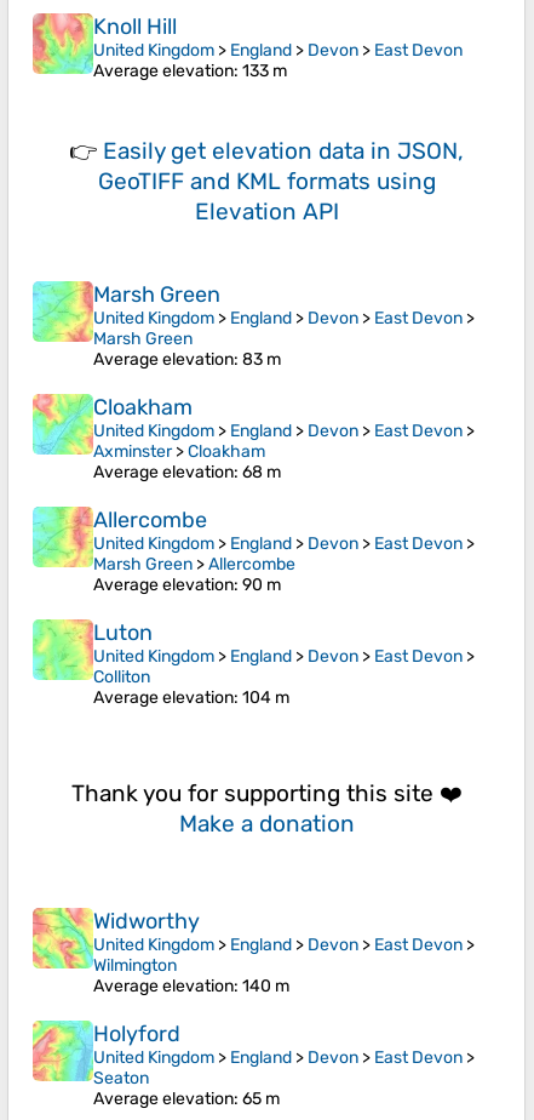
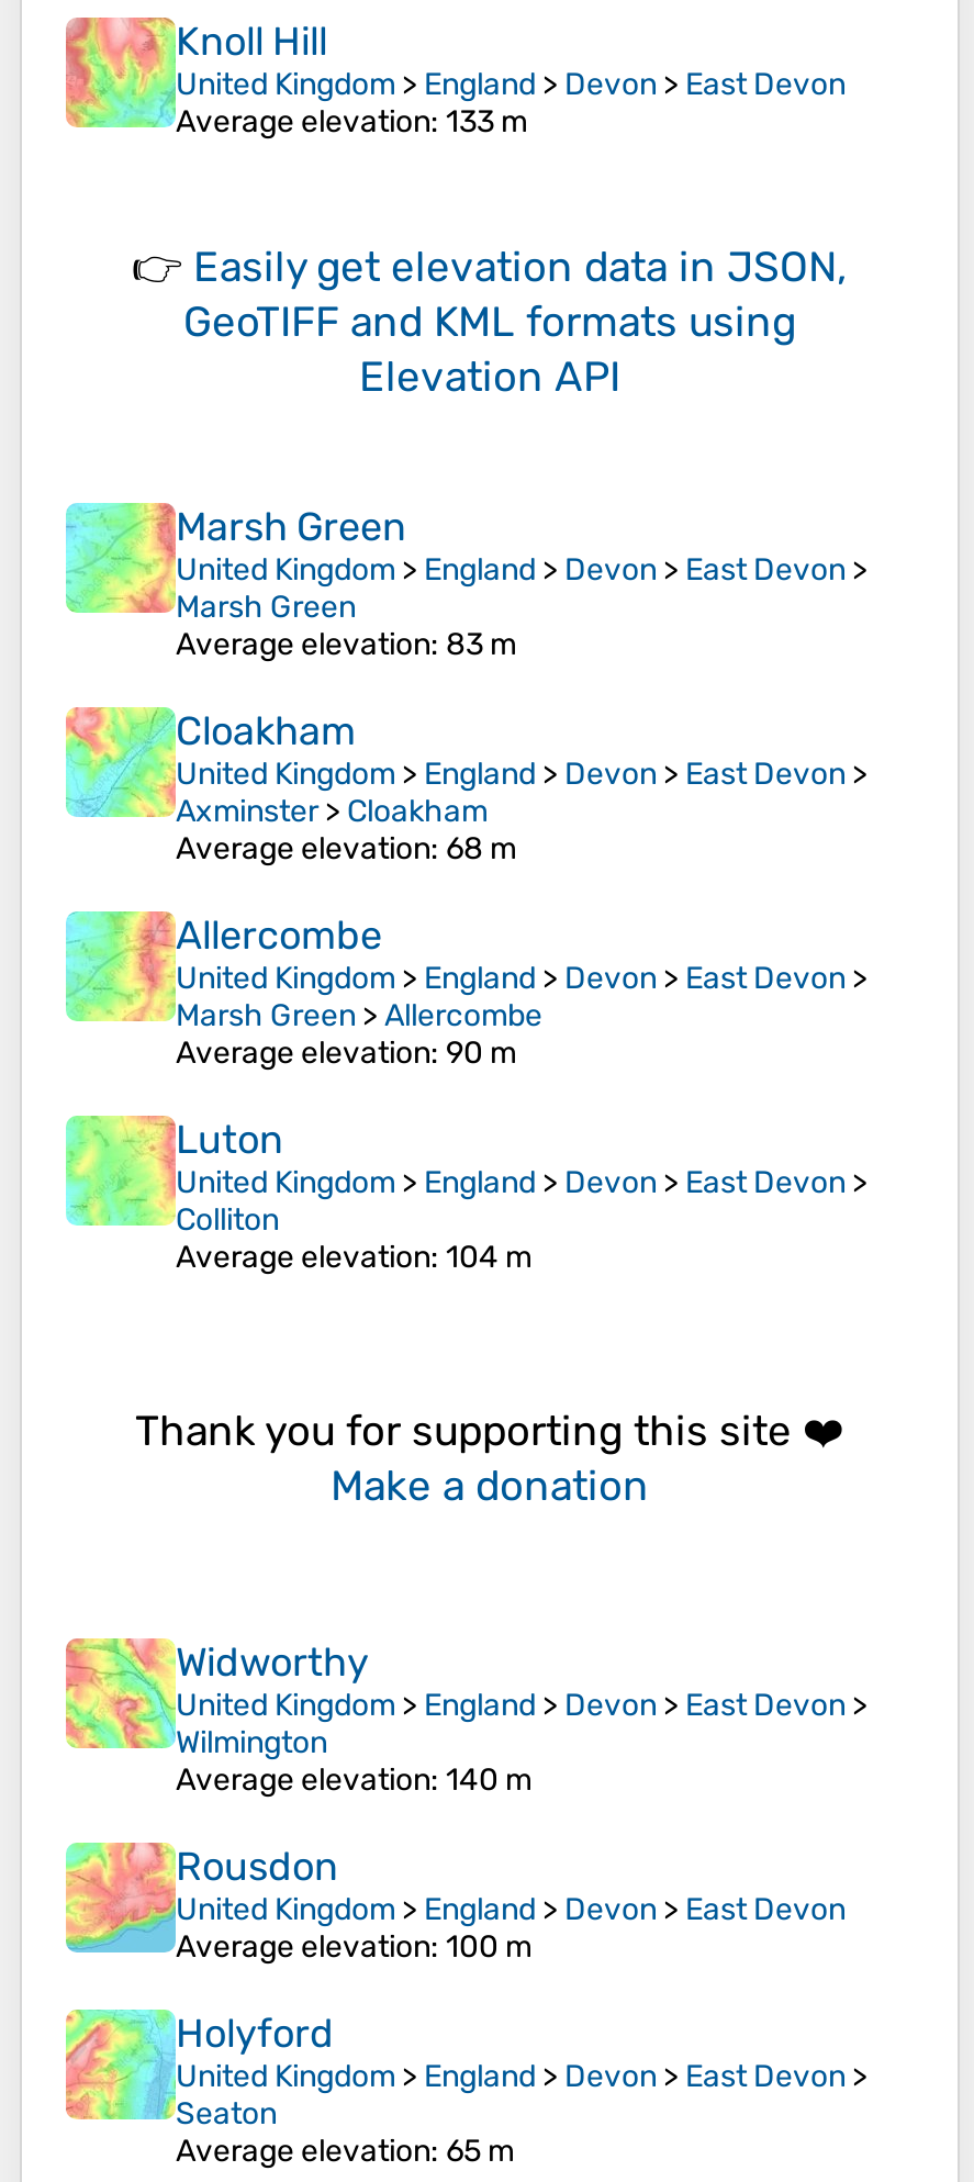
+ [image]
+ Rousdon
+ United Kingdom > England > Devon > East Devon
+ Average elevation: 100 m
